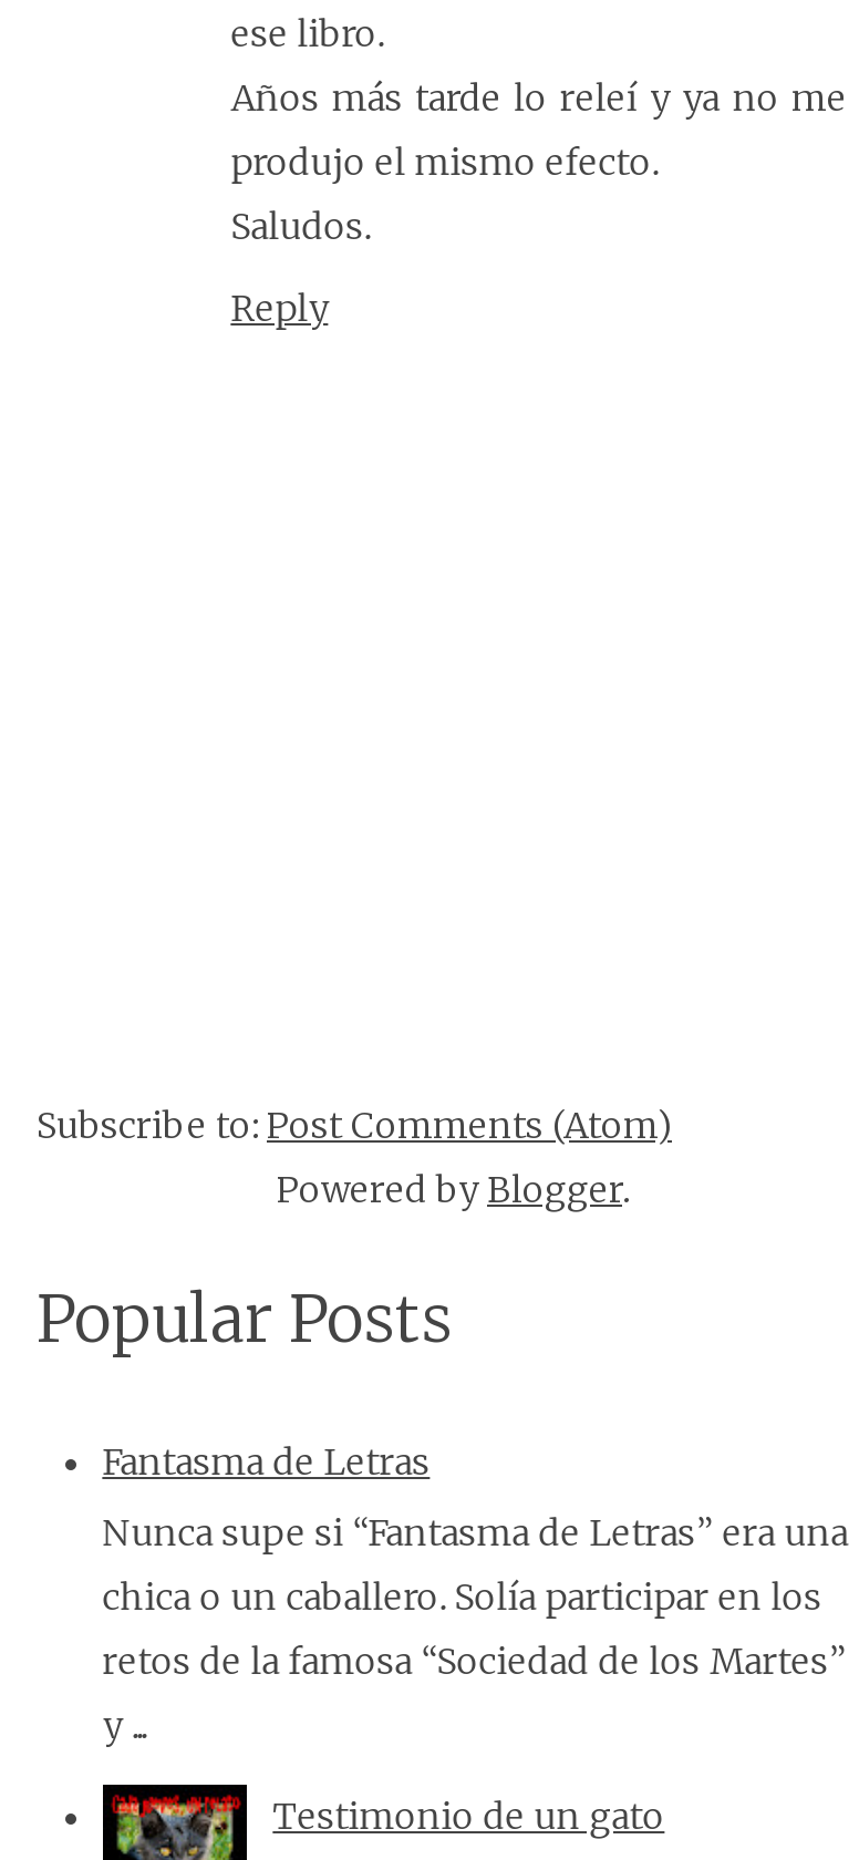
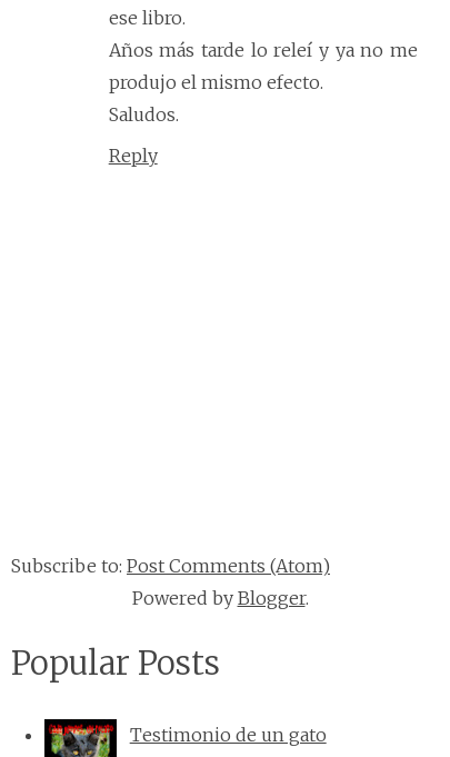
- Fantasma de Letras
- Nunca supe si “Fantasma de Letras” era una
- chica o un caballero. Solía participar en los
- retos de la famosa “Sociedad de los Martes”
- y ...
